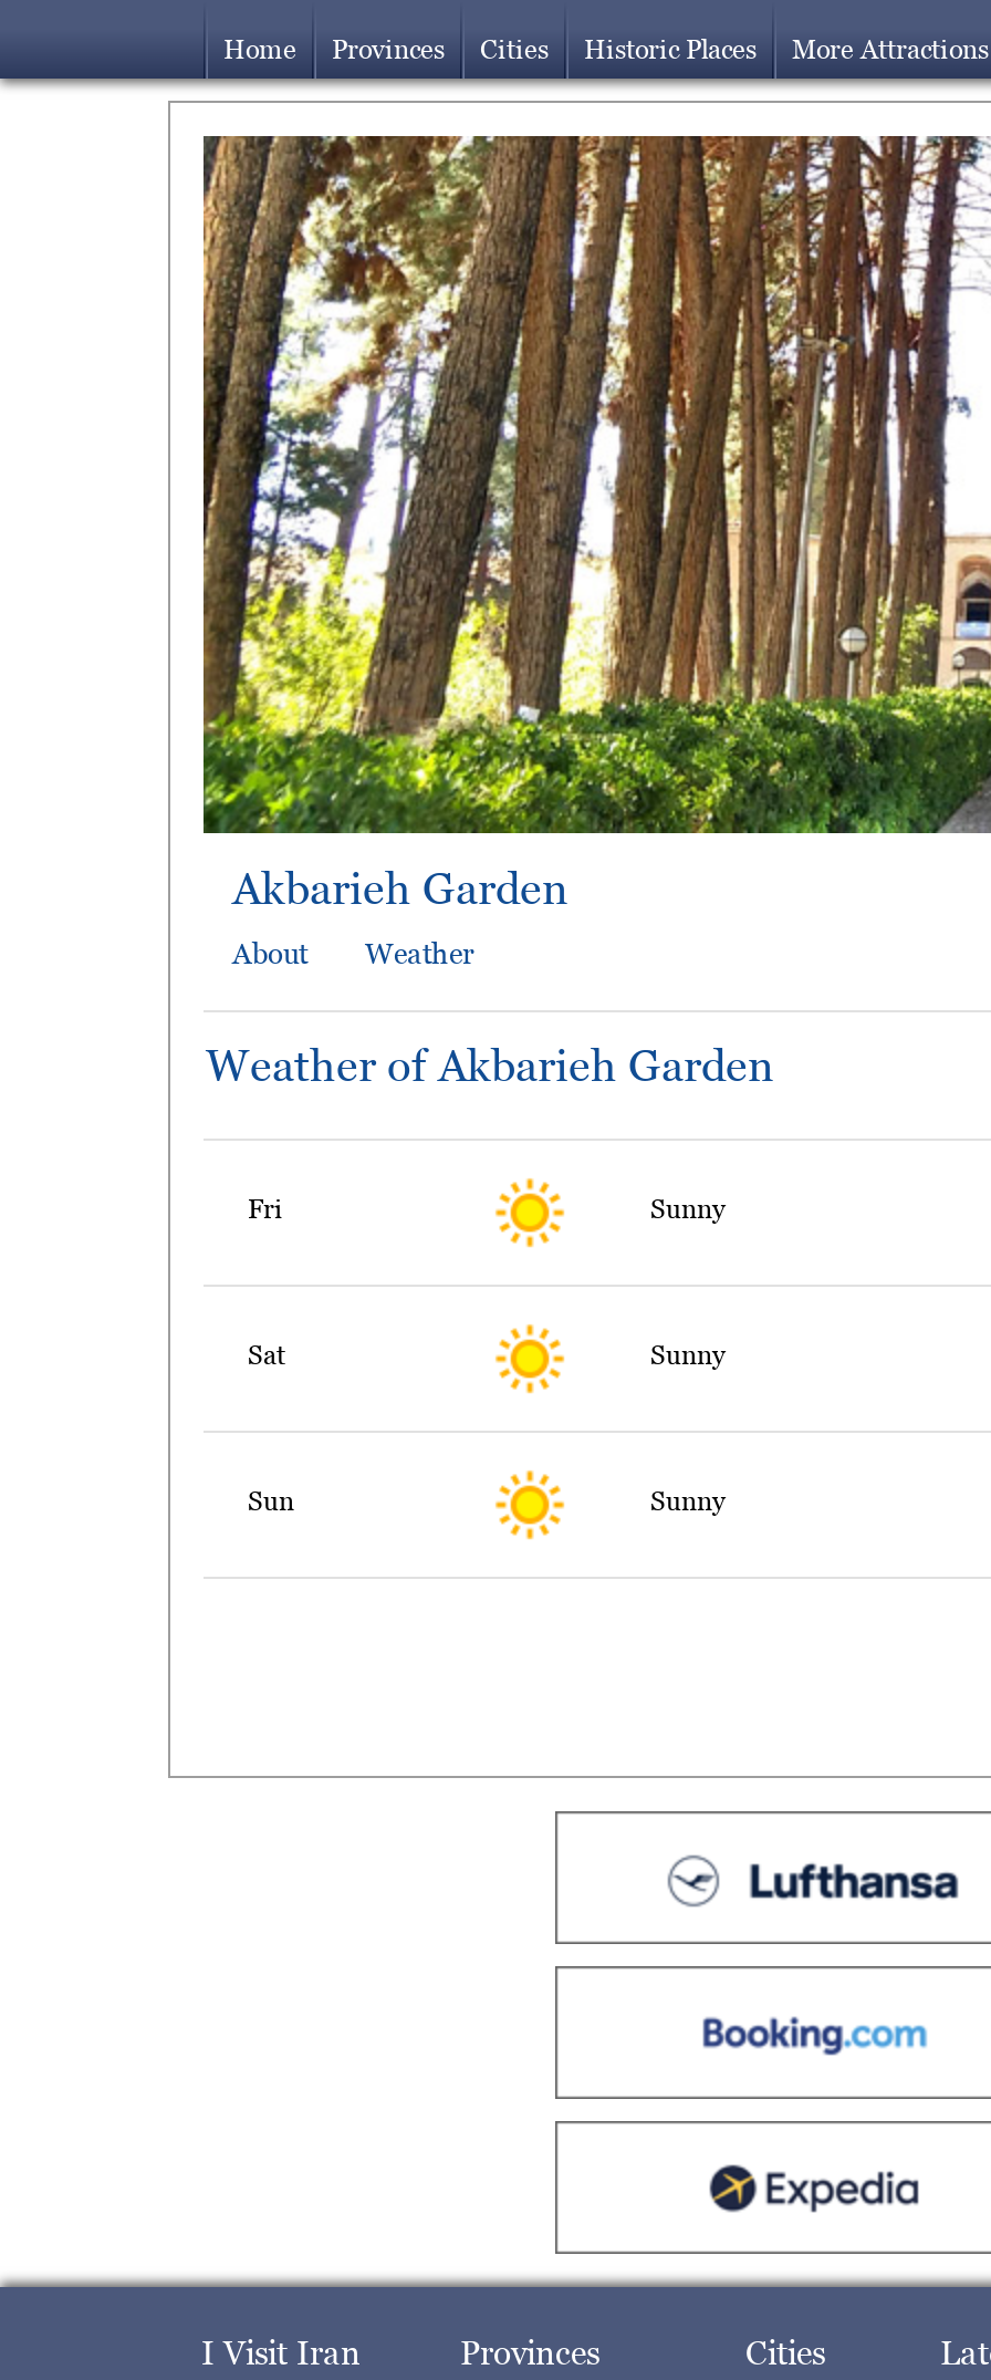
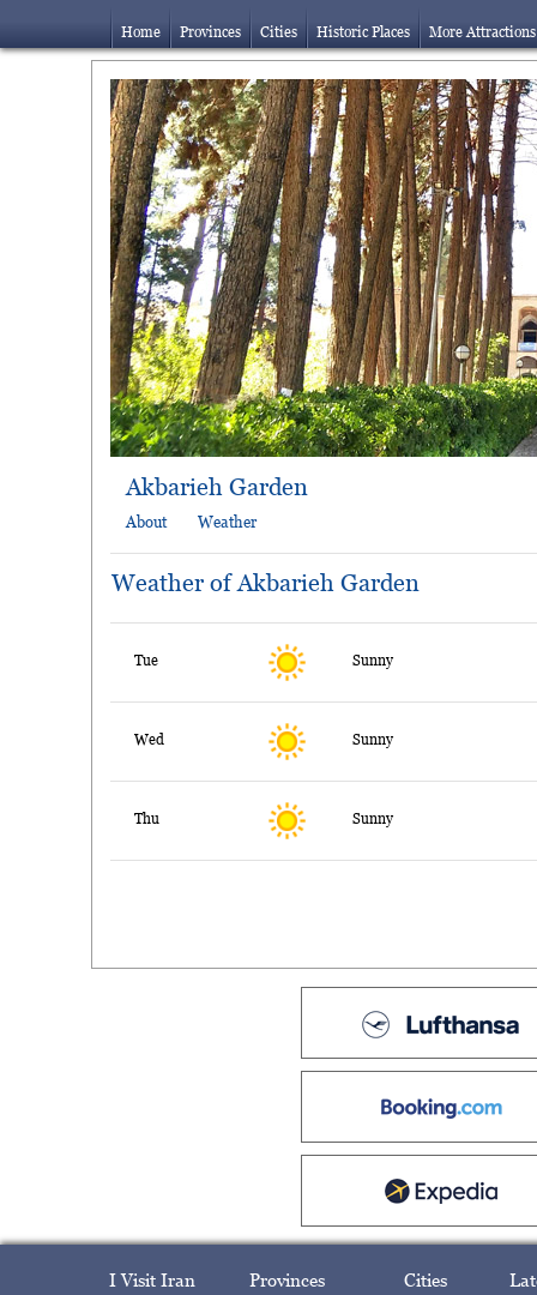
- Fri
+ Tue

- Sat
+ Wed

- Sun
+ Thu
